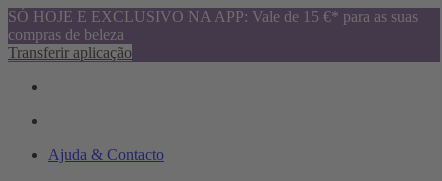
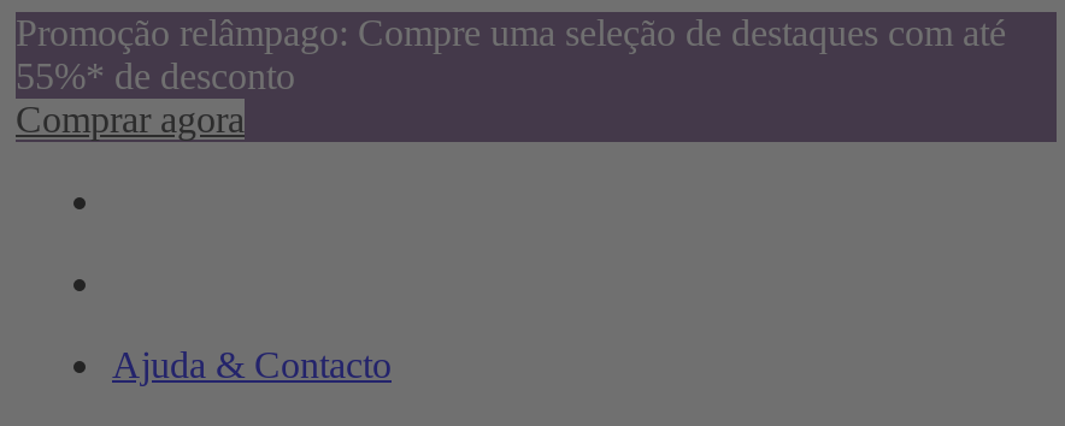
- SÓ HOJE E EXCLUSIVO NA APP: Vale de 15 €* para as suas
- compras de beleza
- Transferir aplicação
+ Promoção relâmpago: Compre uma seleção de destaques com até
+ 55%* de desconto
+ Comprar agora
